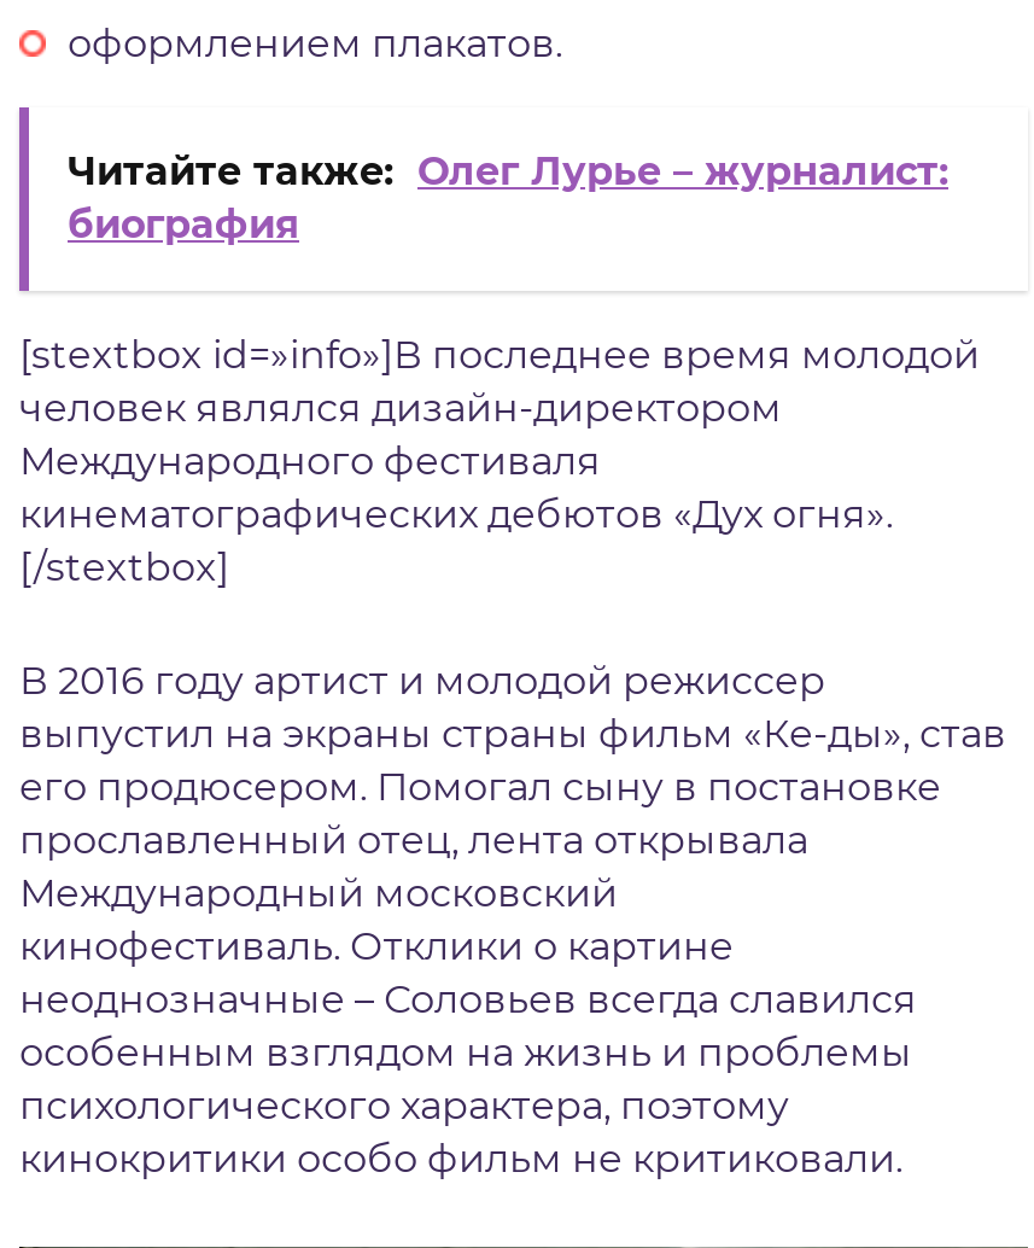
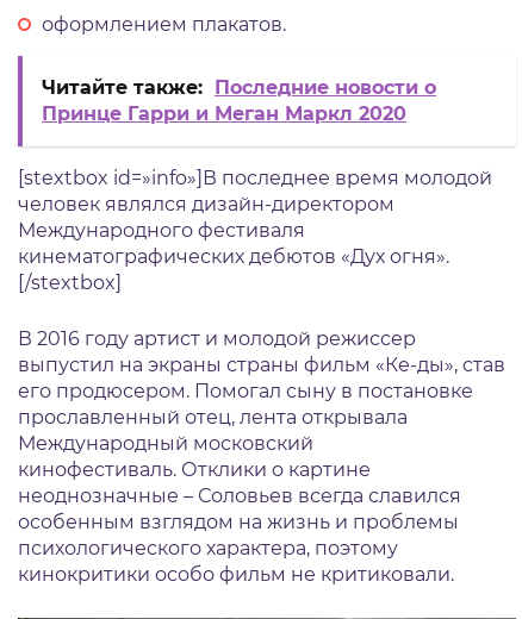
- Читайте также: Олег Лурье – журналист:
- биография
+ Читайте также: Последние новости о
+ Принце Гарри и Меган Маркл 2020
